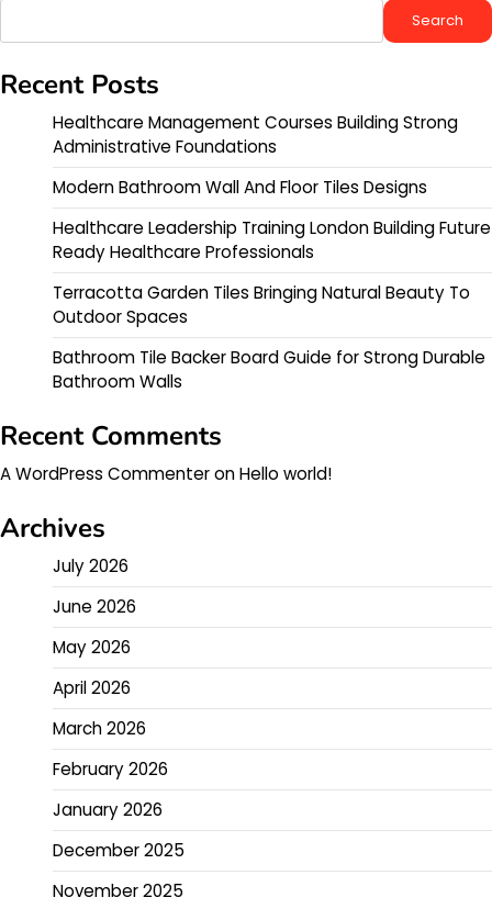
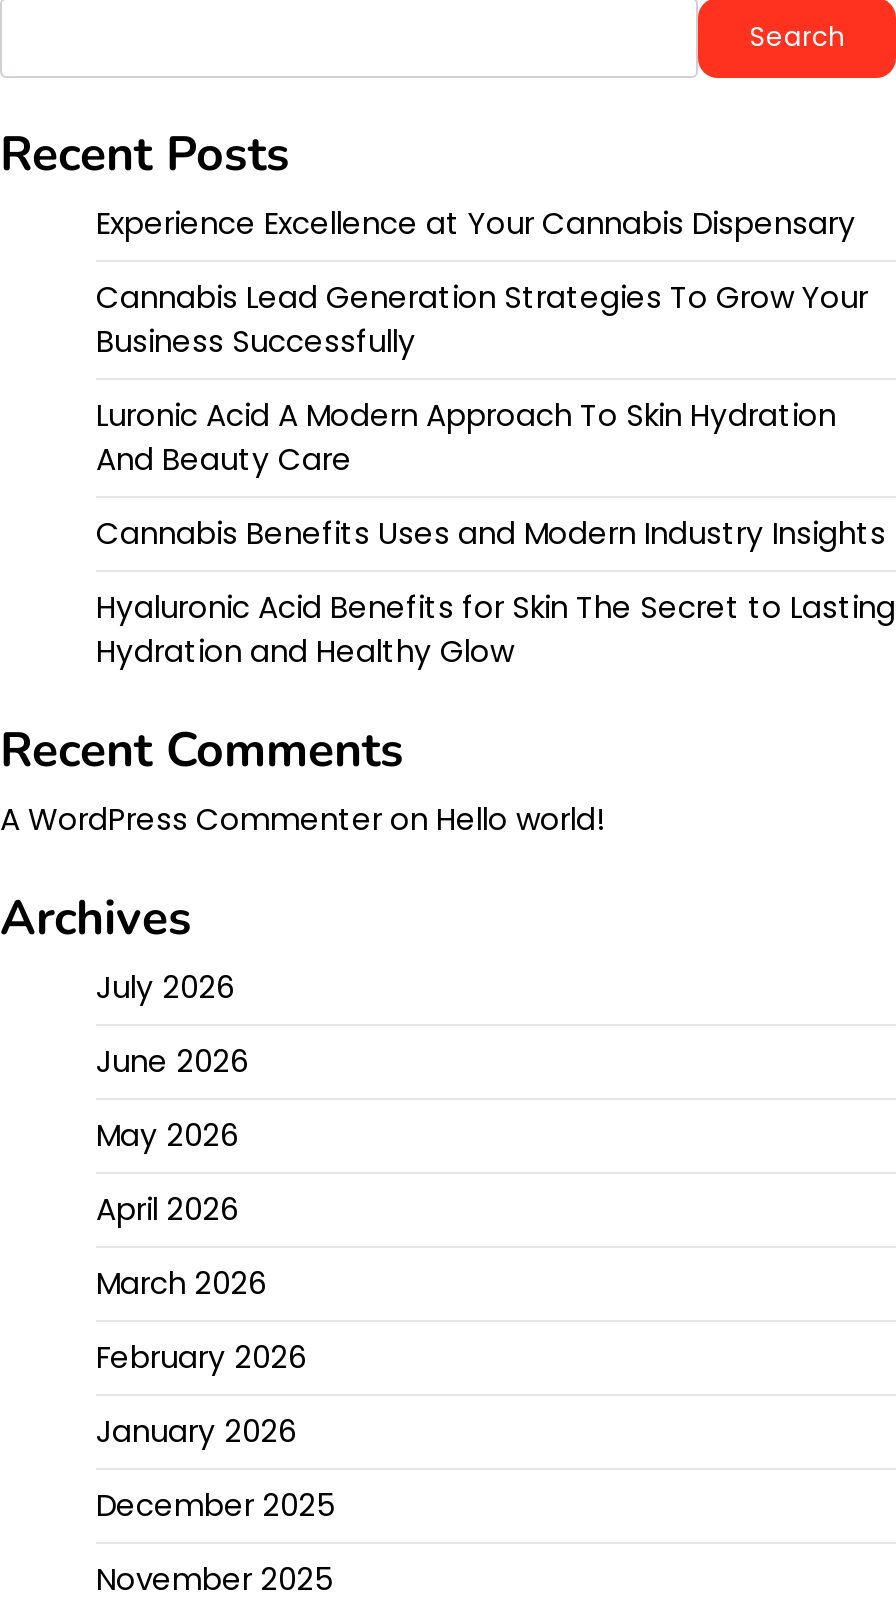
- Healthcare Management Courses Building Strong
- Administrative Foundations
+ Experience Excellence at Your Cannabis Dispensary

- Modern Bathroom Wall And Floor Tiles Designs
+ Cannabis Lead Generation Strategies To Grow Your
+ Business Successfully

- Healthcare Leadership Training London Building Future
- Ready Healthcare Professionals
+ Luronic Acid A Modern Approach To Skin Hydration
+ And Beauty Care

- Terracotta Garden Tiles Bringing Natural Beauty To
- Outdoor Spaces
+ Cannabis Benefits Uses and Modern Industry Insights

- Bathroom Tile Backer Board Guide for Strong Durable
- Bathroom Walls
+ Hyaluronic Acid Benefits for Skin The Secret to Lasting
+ Hydration and Healthy Glow
